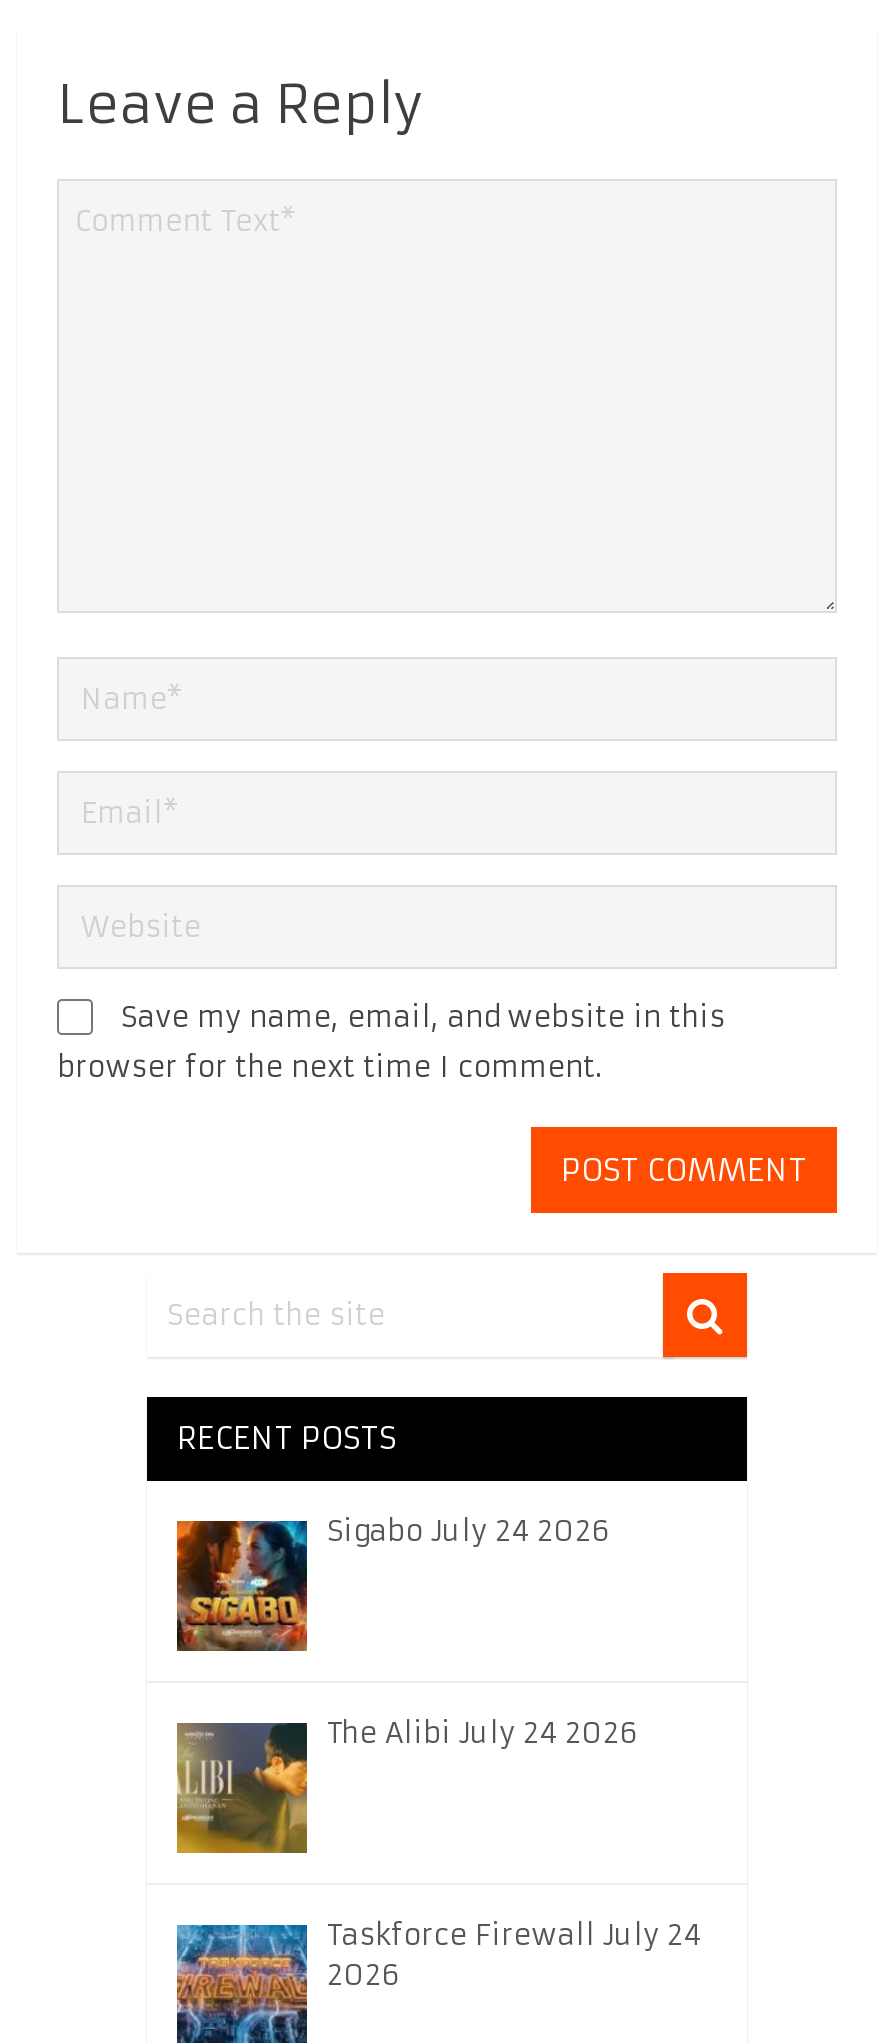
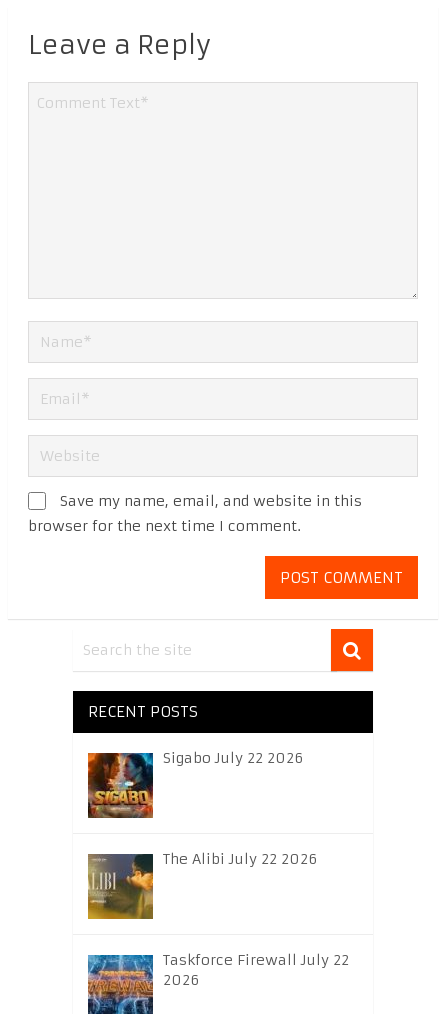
- Sigabo July 24 2026
+ Sigabo July 22 2026

- The Alibi July 24 2026
+ The Alibi July 22 2026

- Taskforce Firewall July 24
+ Taskforce Firewall July 22
